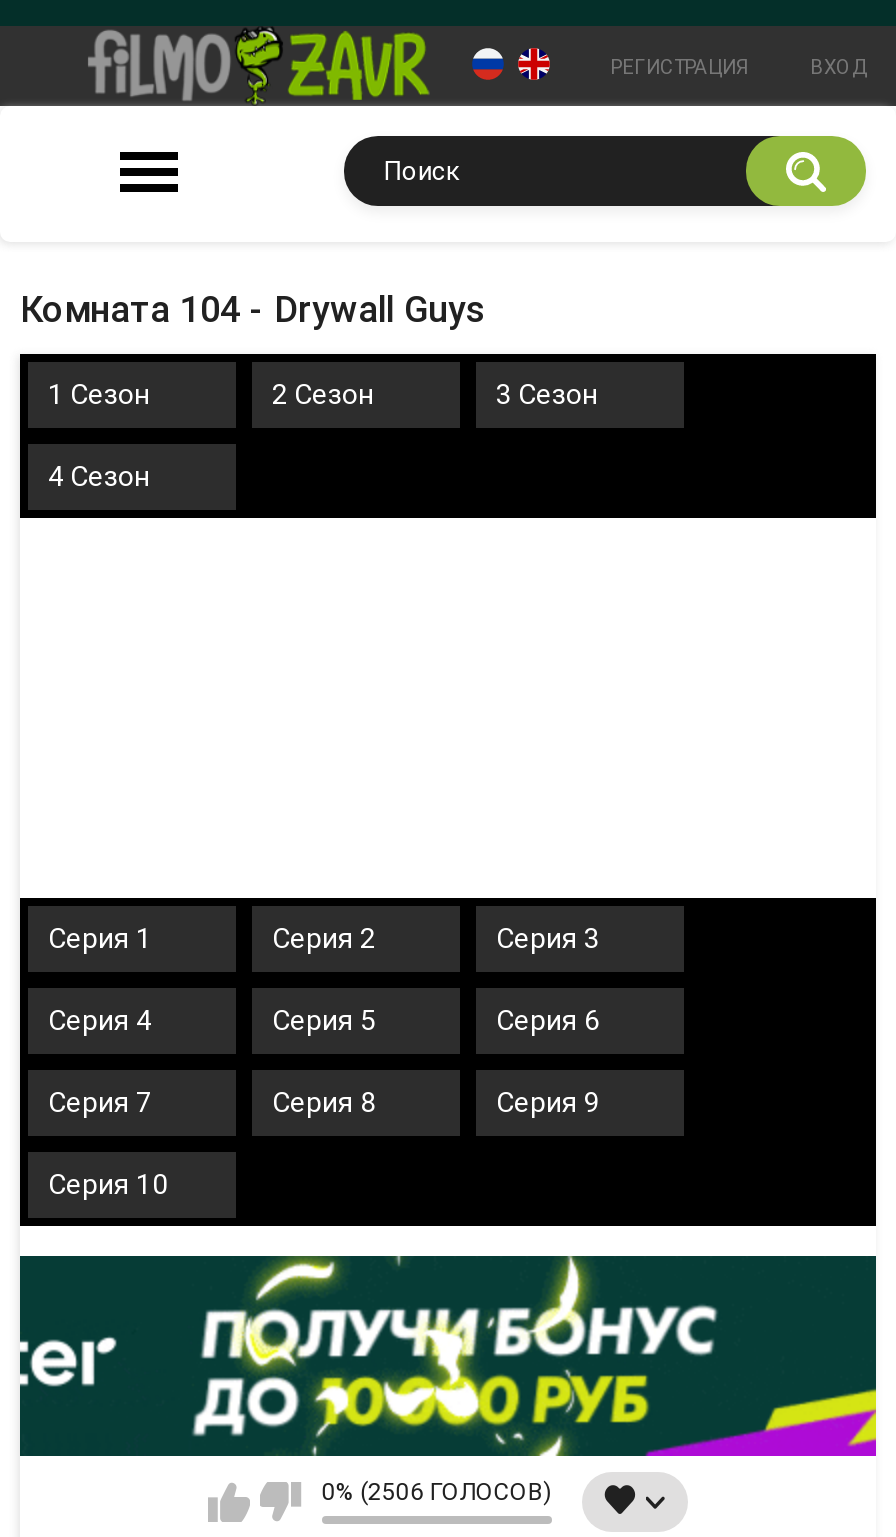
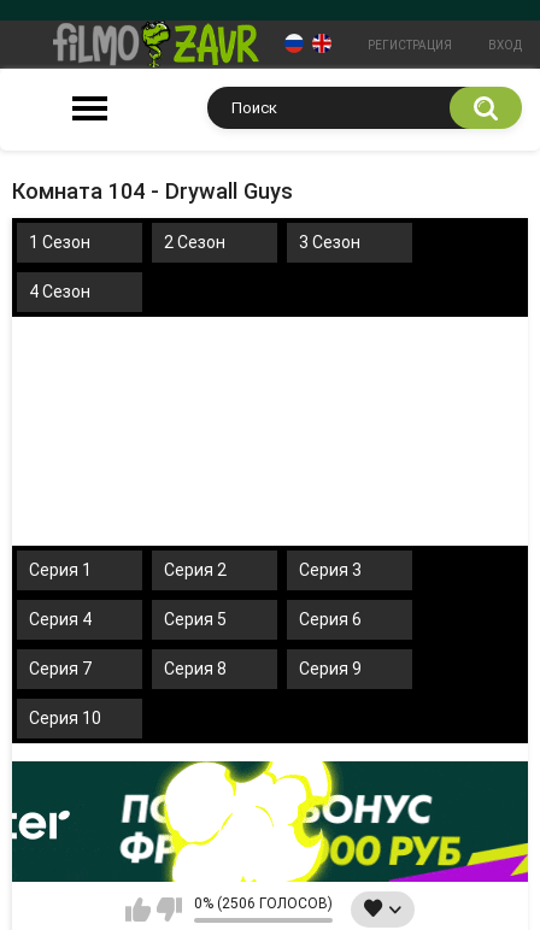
- [image]
+ [image]
